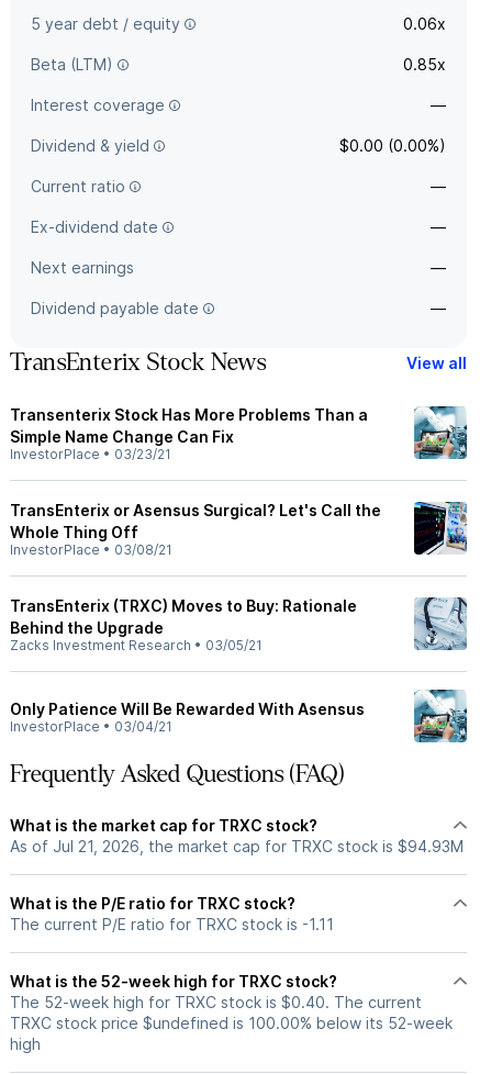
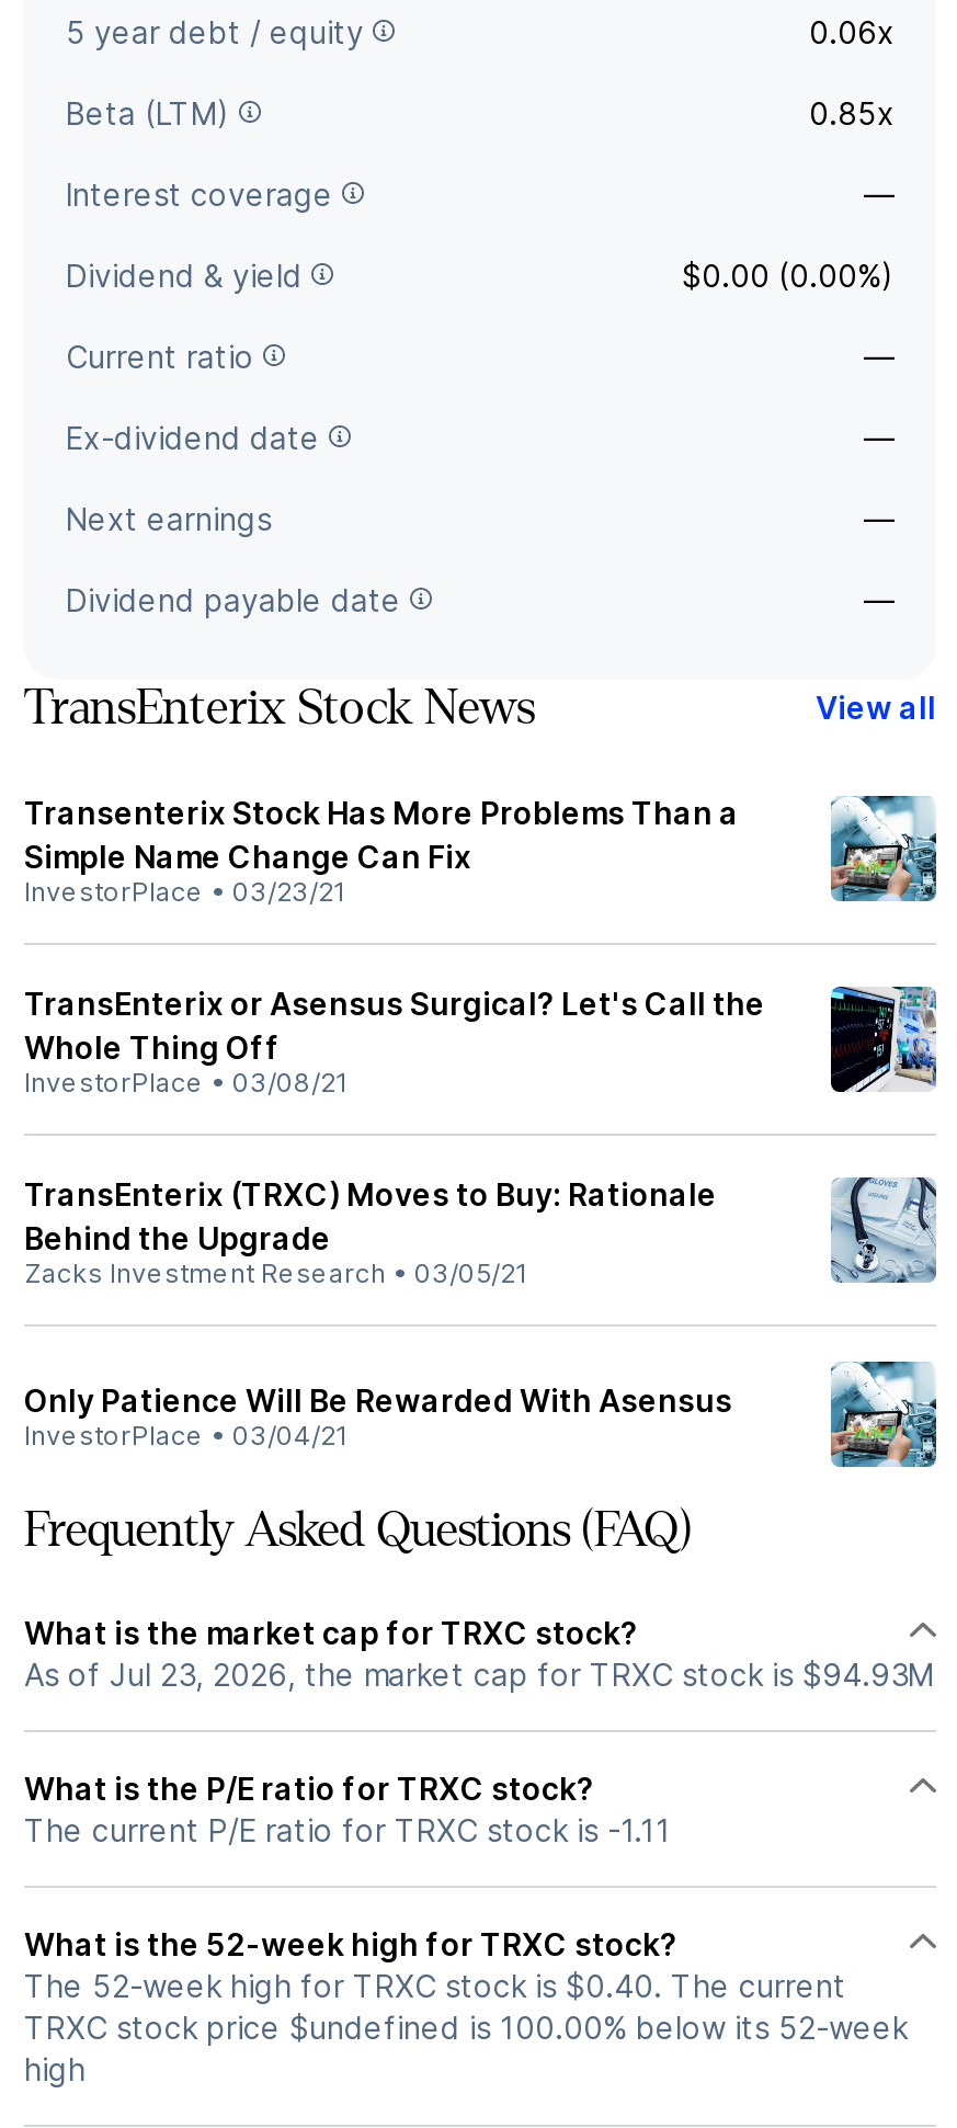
- As of Jul 21, 2026, the market cap for TRXC stock is $94.93M
+ As of Jul 23, 2026, the market cap for TRXC stock is $94.93M
